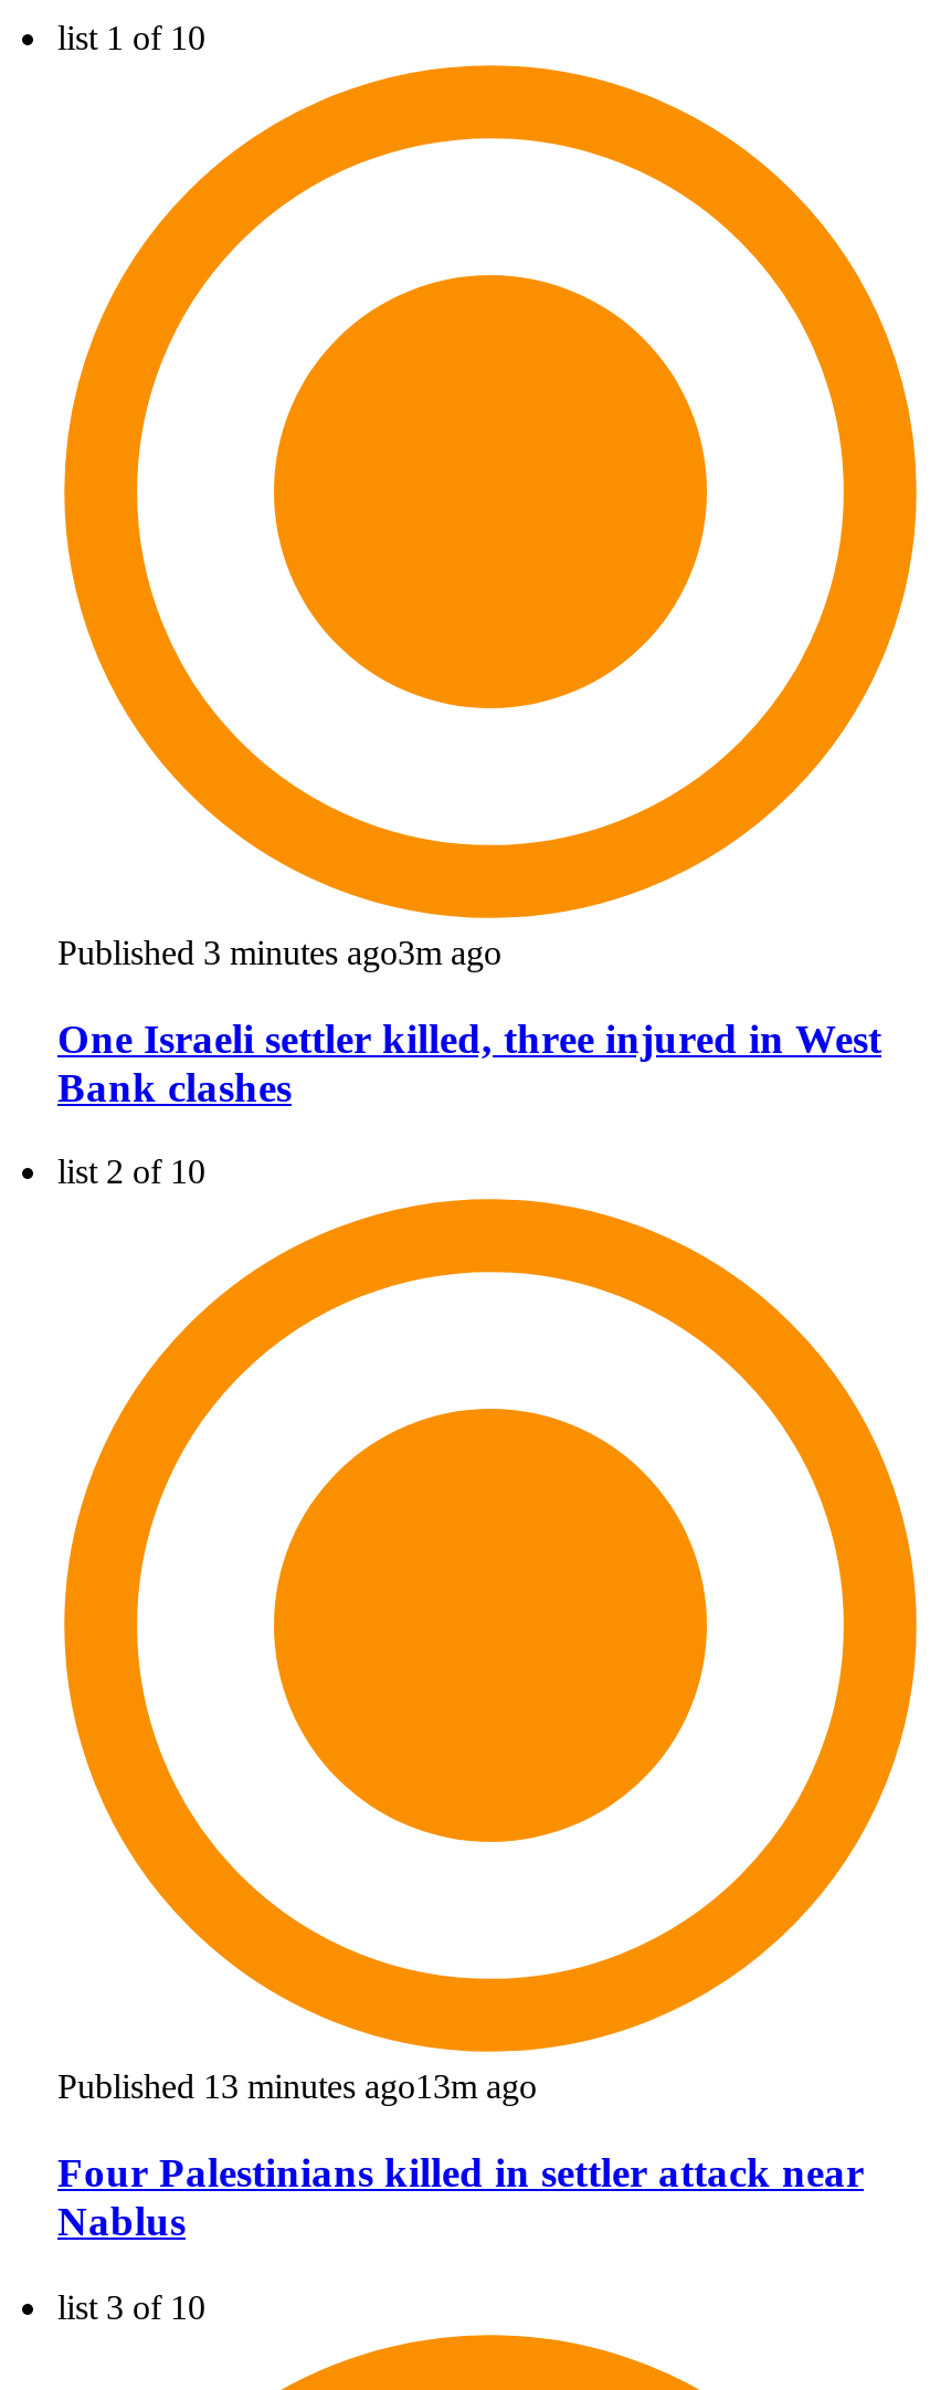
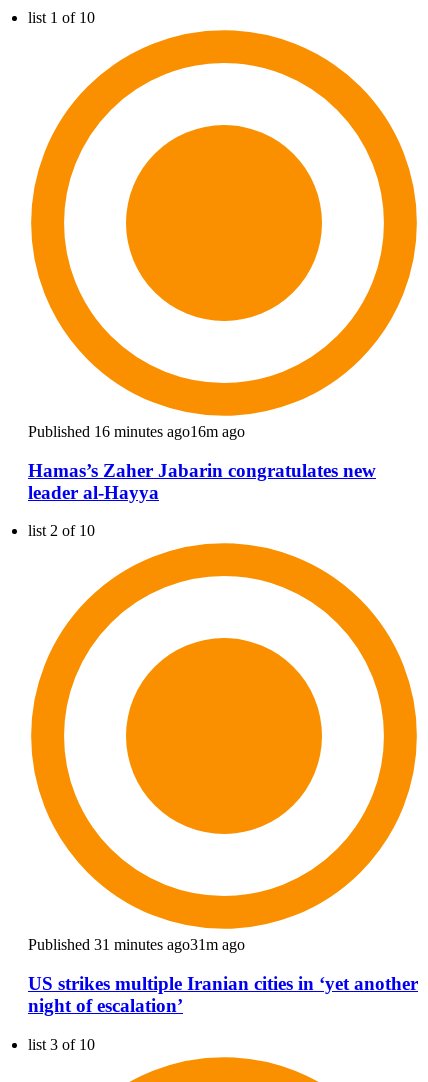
- Published 3 minutes ago3m ago
+ Published 16 minutes ago16m ago

- One Israeli settler killed, three injured in West
- Bank clashes
+ Hamas’s Zaher Jabarin congratulates new
+ leader al-Hayya

- Published 13 minutes ago13m ago
+ Published 31 minutes ago31m ago

- Four Palestinians killed in settler attack near
- Nablus
+ US strikes multiple Iranian cities in ‘yet another
+ night of escalation’
